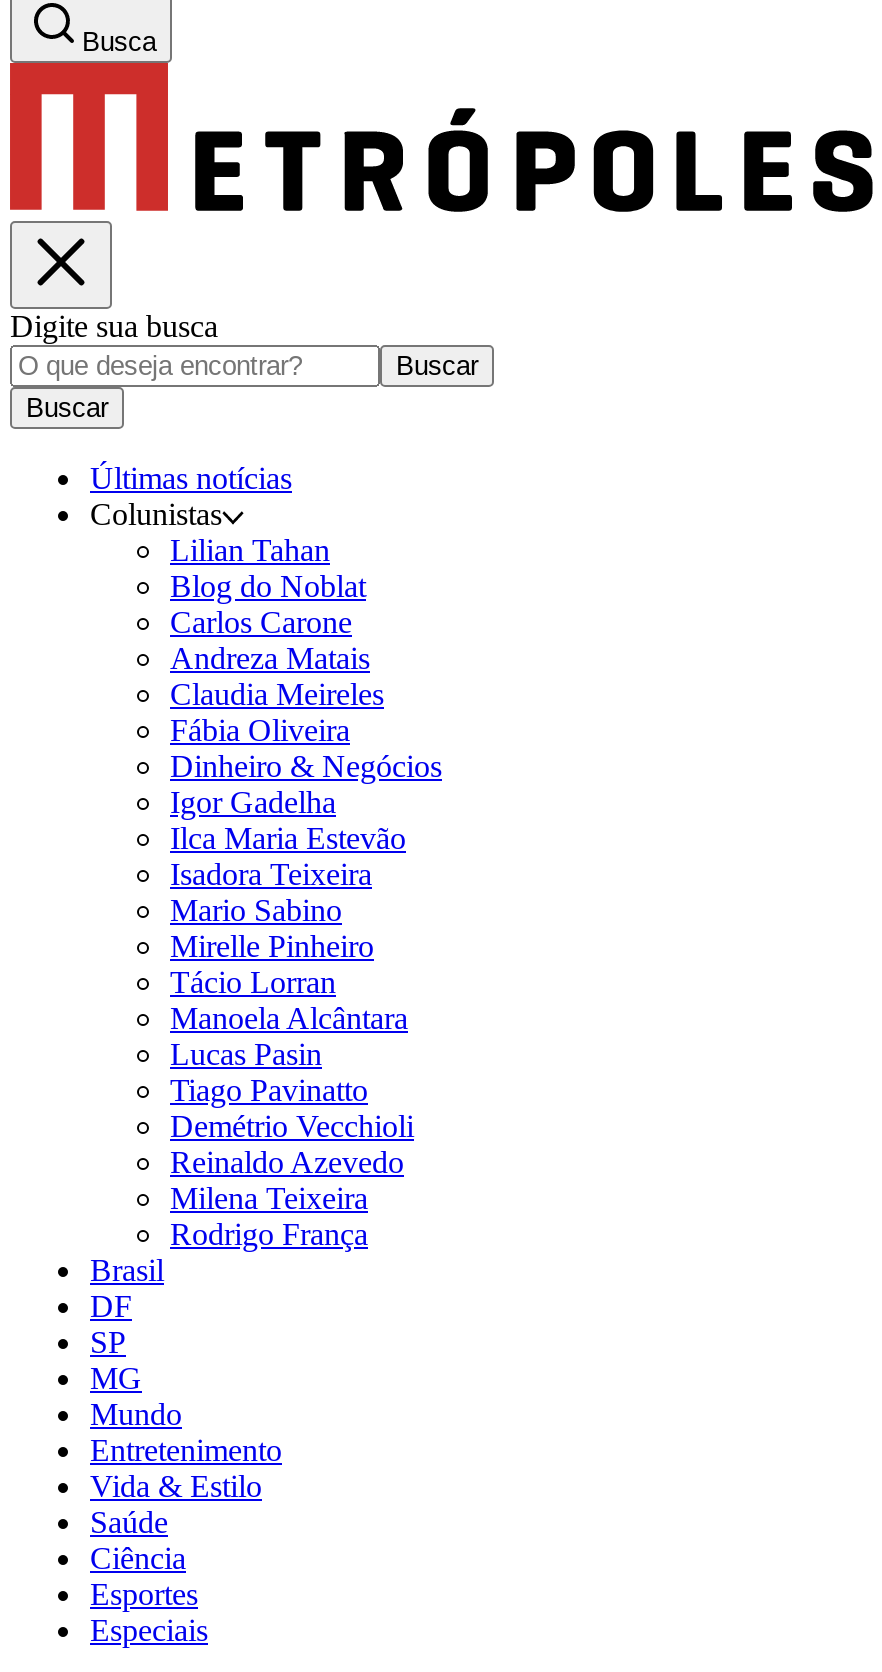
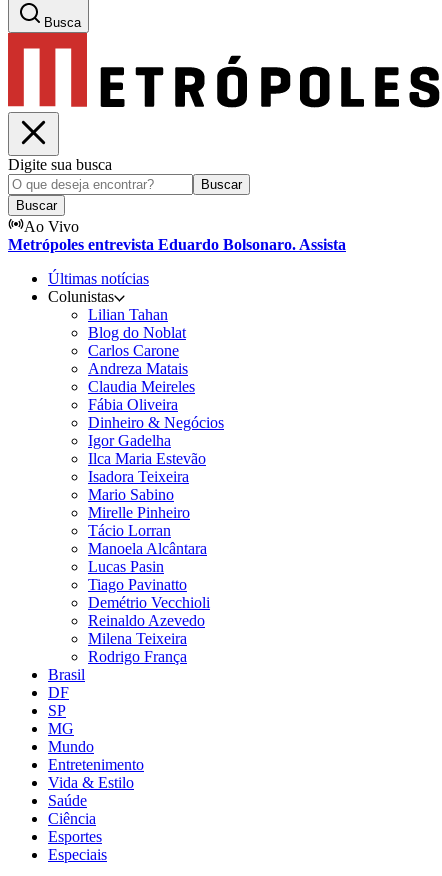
+ Ao Vivo
+ Metrópoles entrevista Eduardo Bolsonaro. Assista
